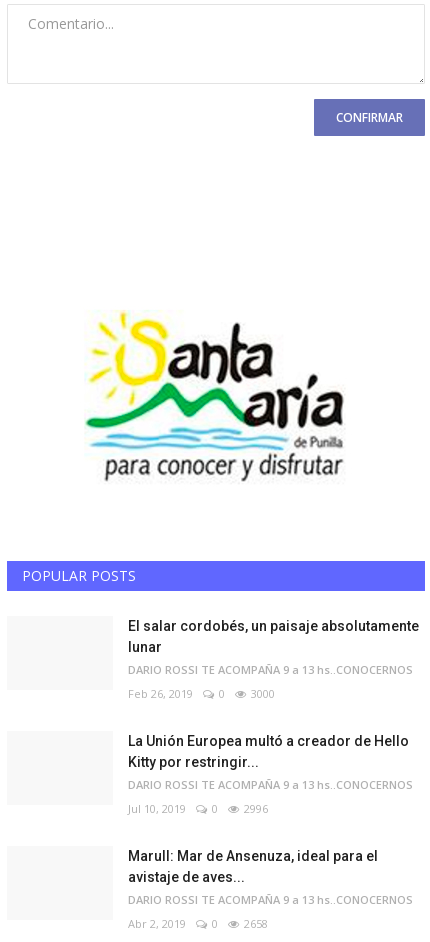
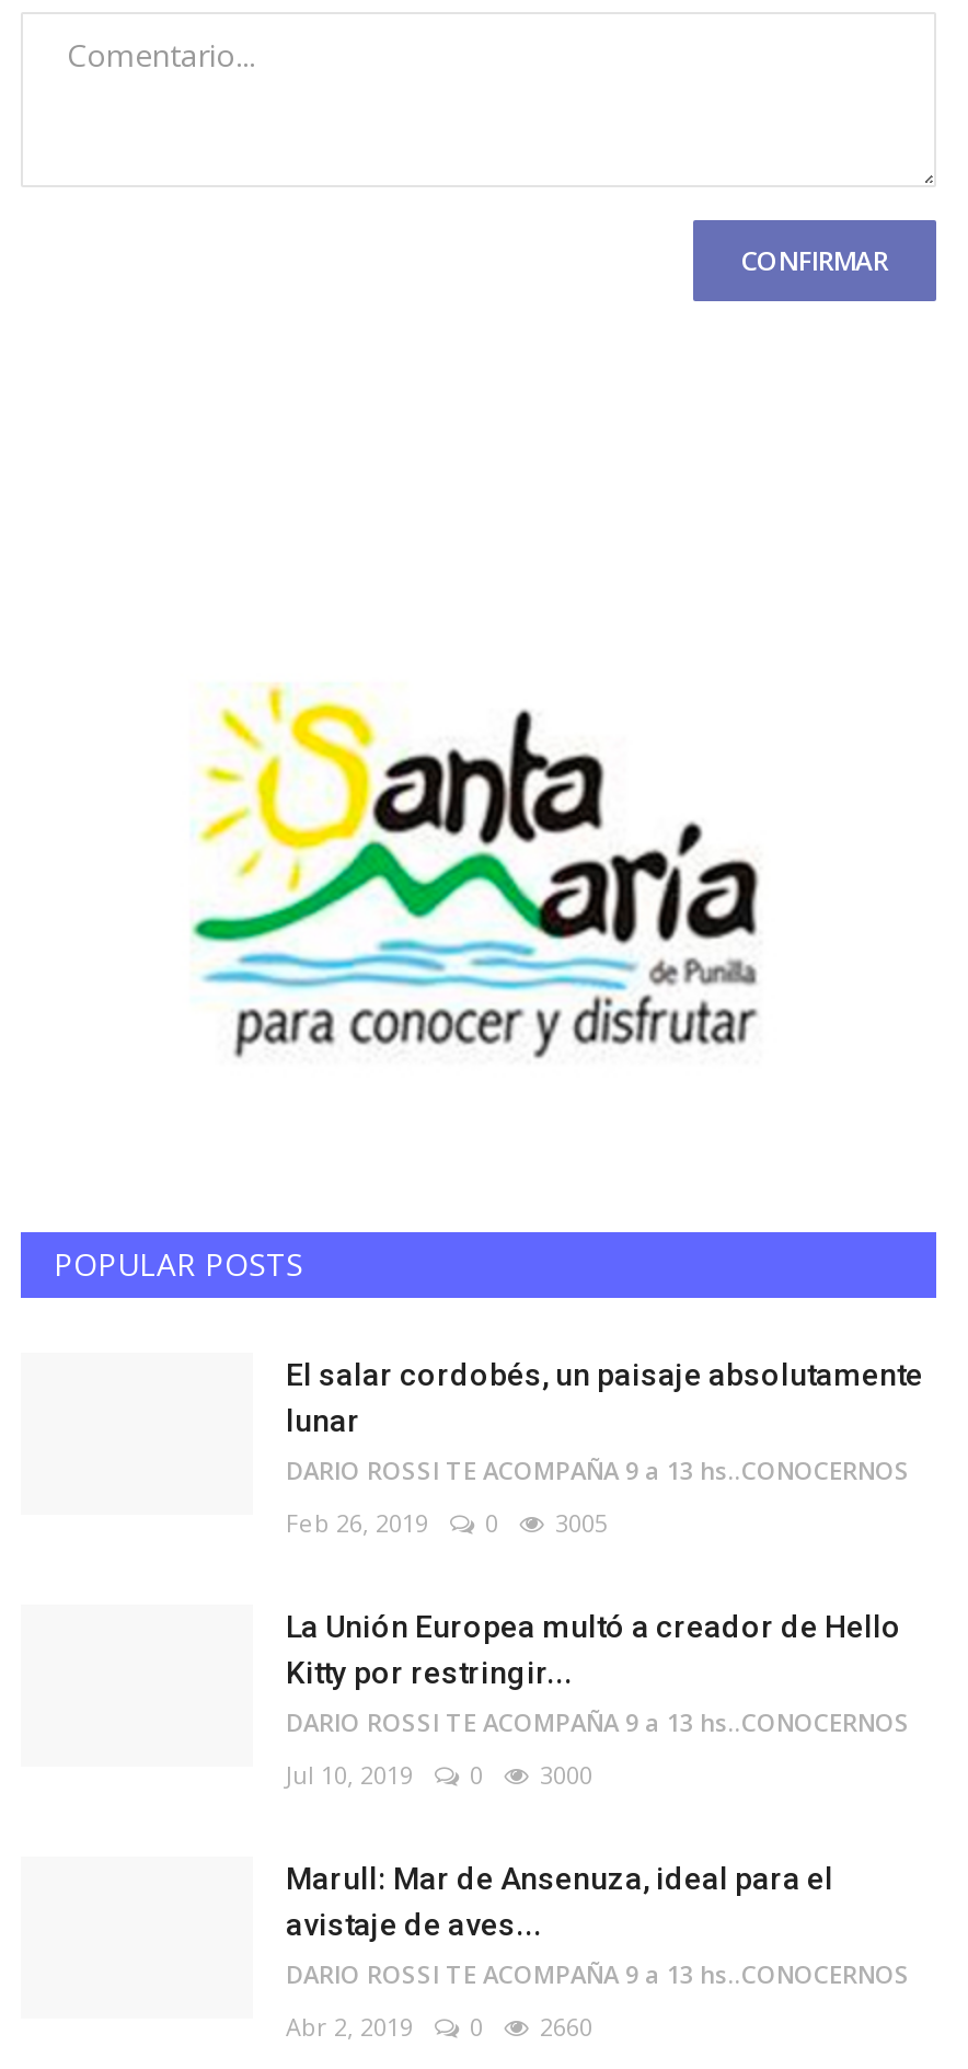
- Feb 26, 2019 0 3000
+ Feb 26, 2019 0 3005

- Jul 10, 2019 0 2996
+ Jul 10, 2019 0 3000

- Abr 2, 2019 0 2658
+ Abr 2, 2019 0 2660
